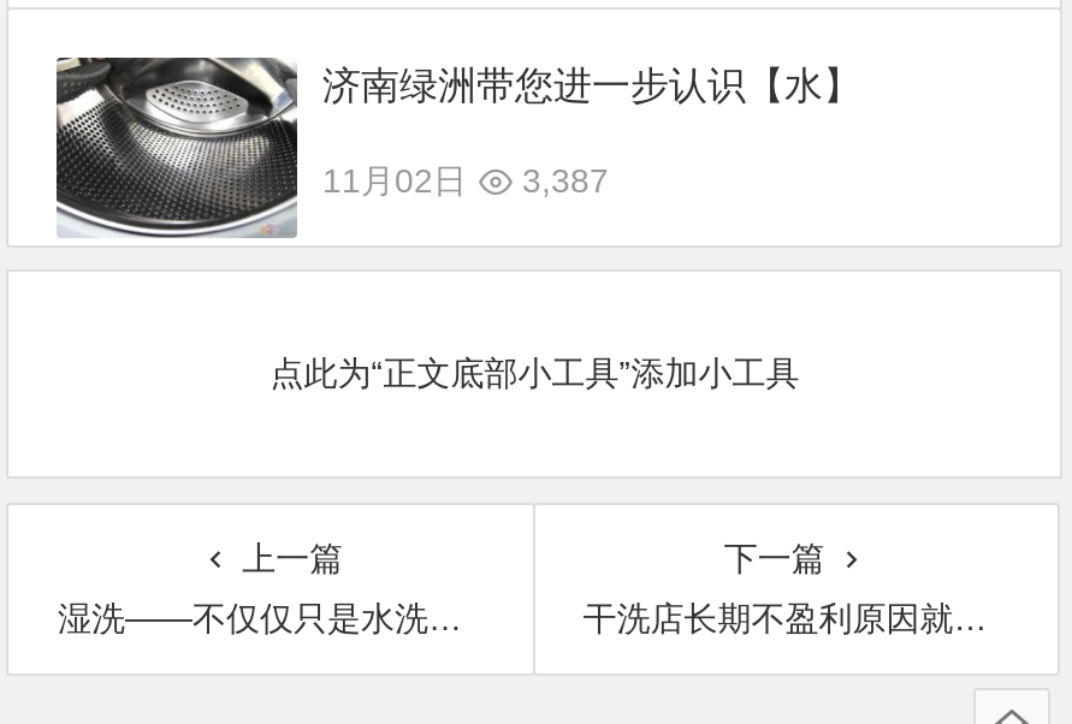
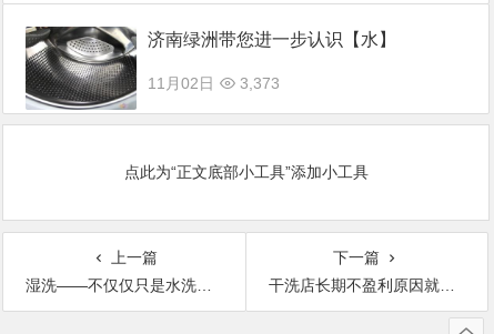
- 11月02日 3,387
+ 11月02日 3,373
